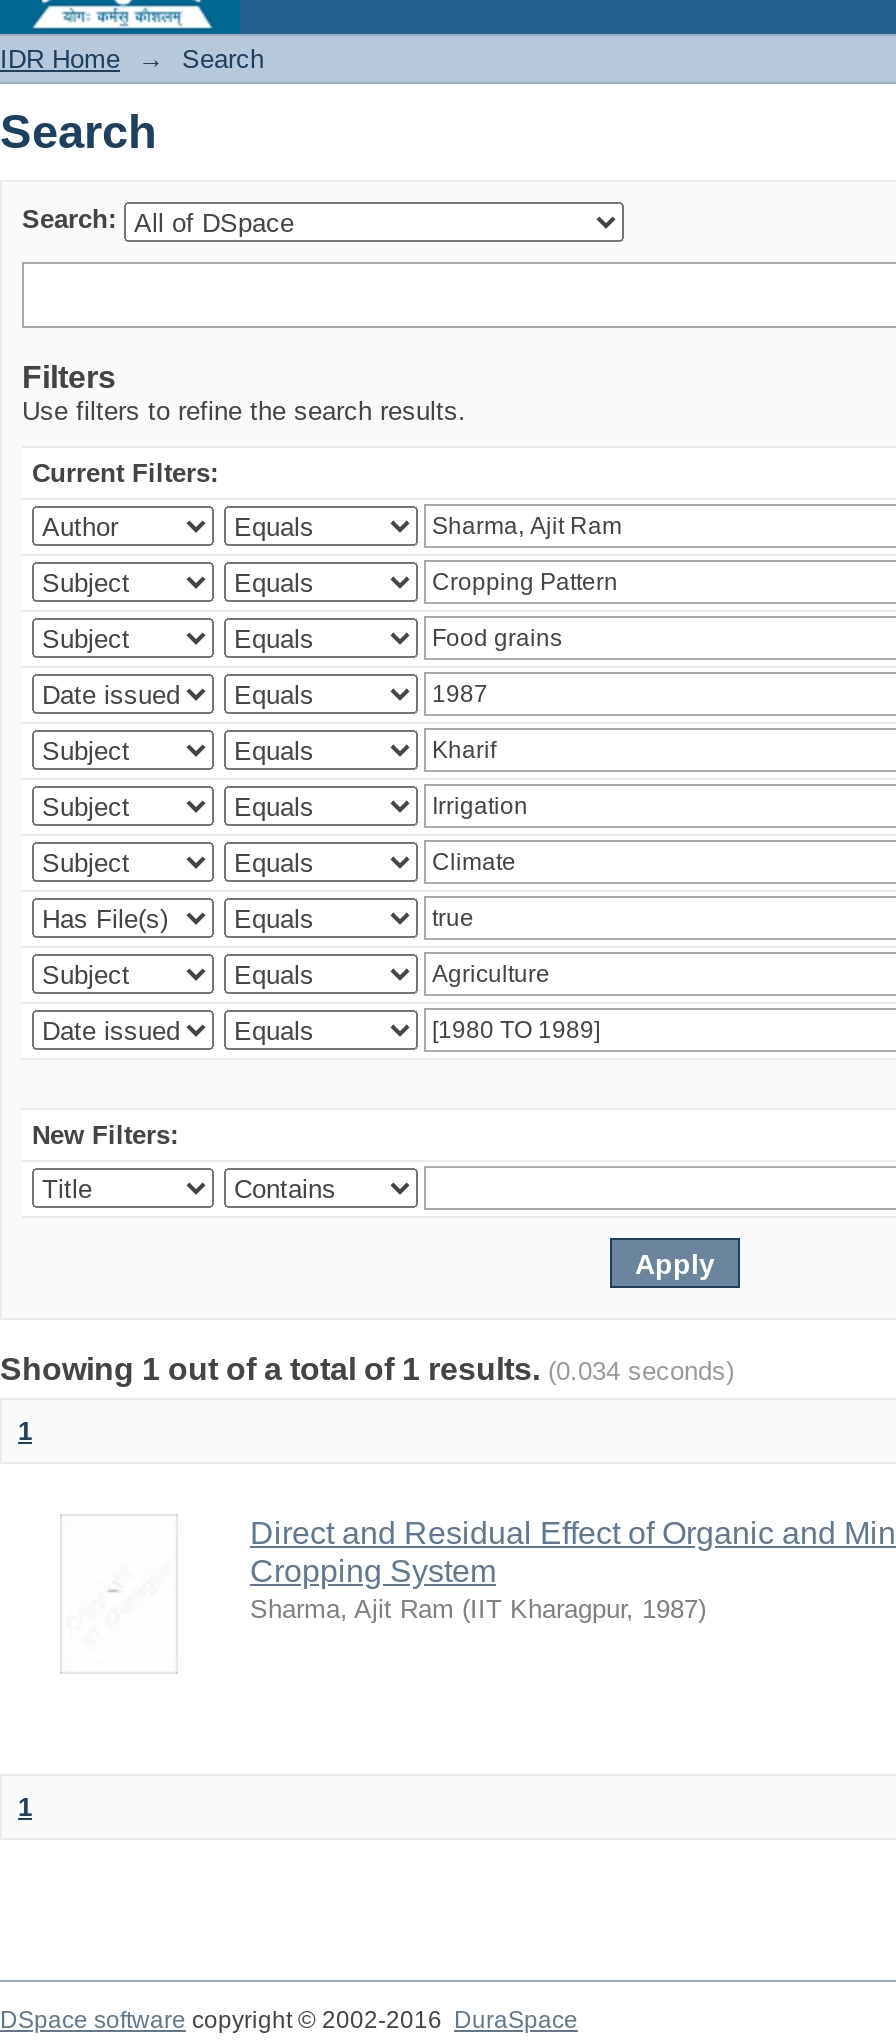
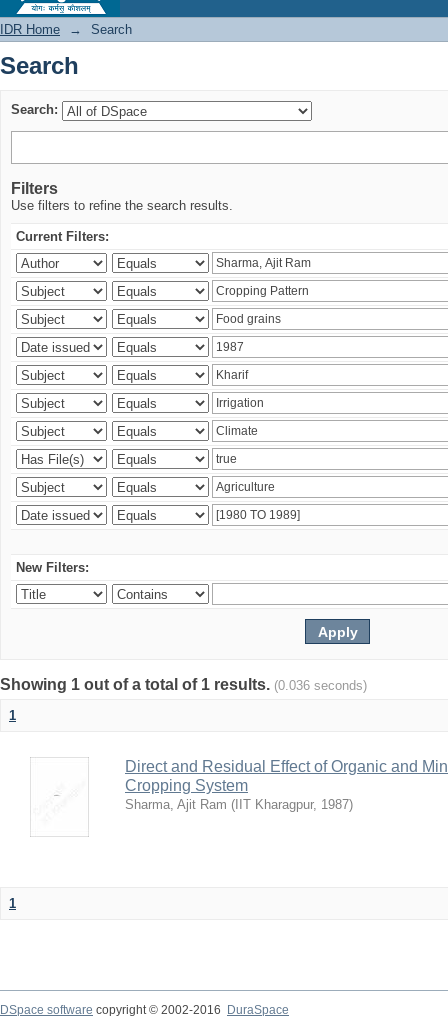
- Showing 1 out of a total of 1 results. (0.034 seconds)
+ Showing 1 out of a total of 1 results. (0.036 seconds)
